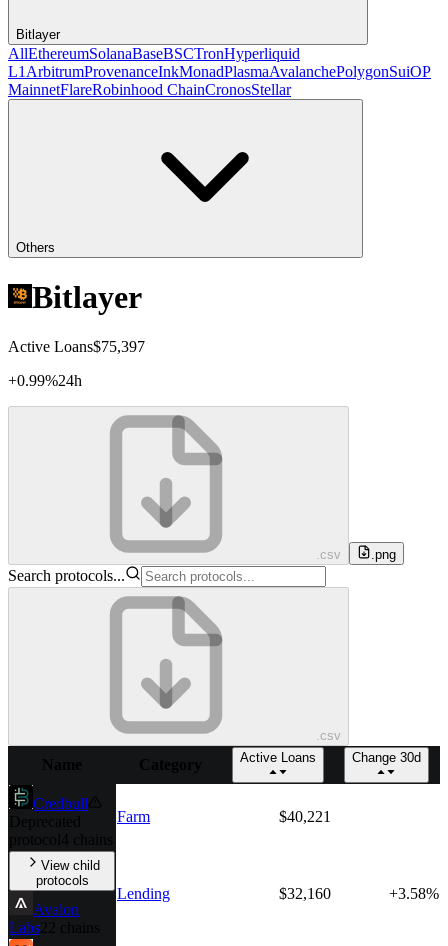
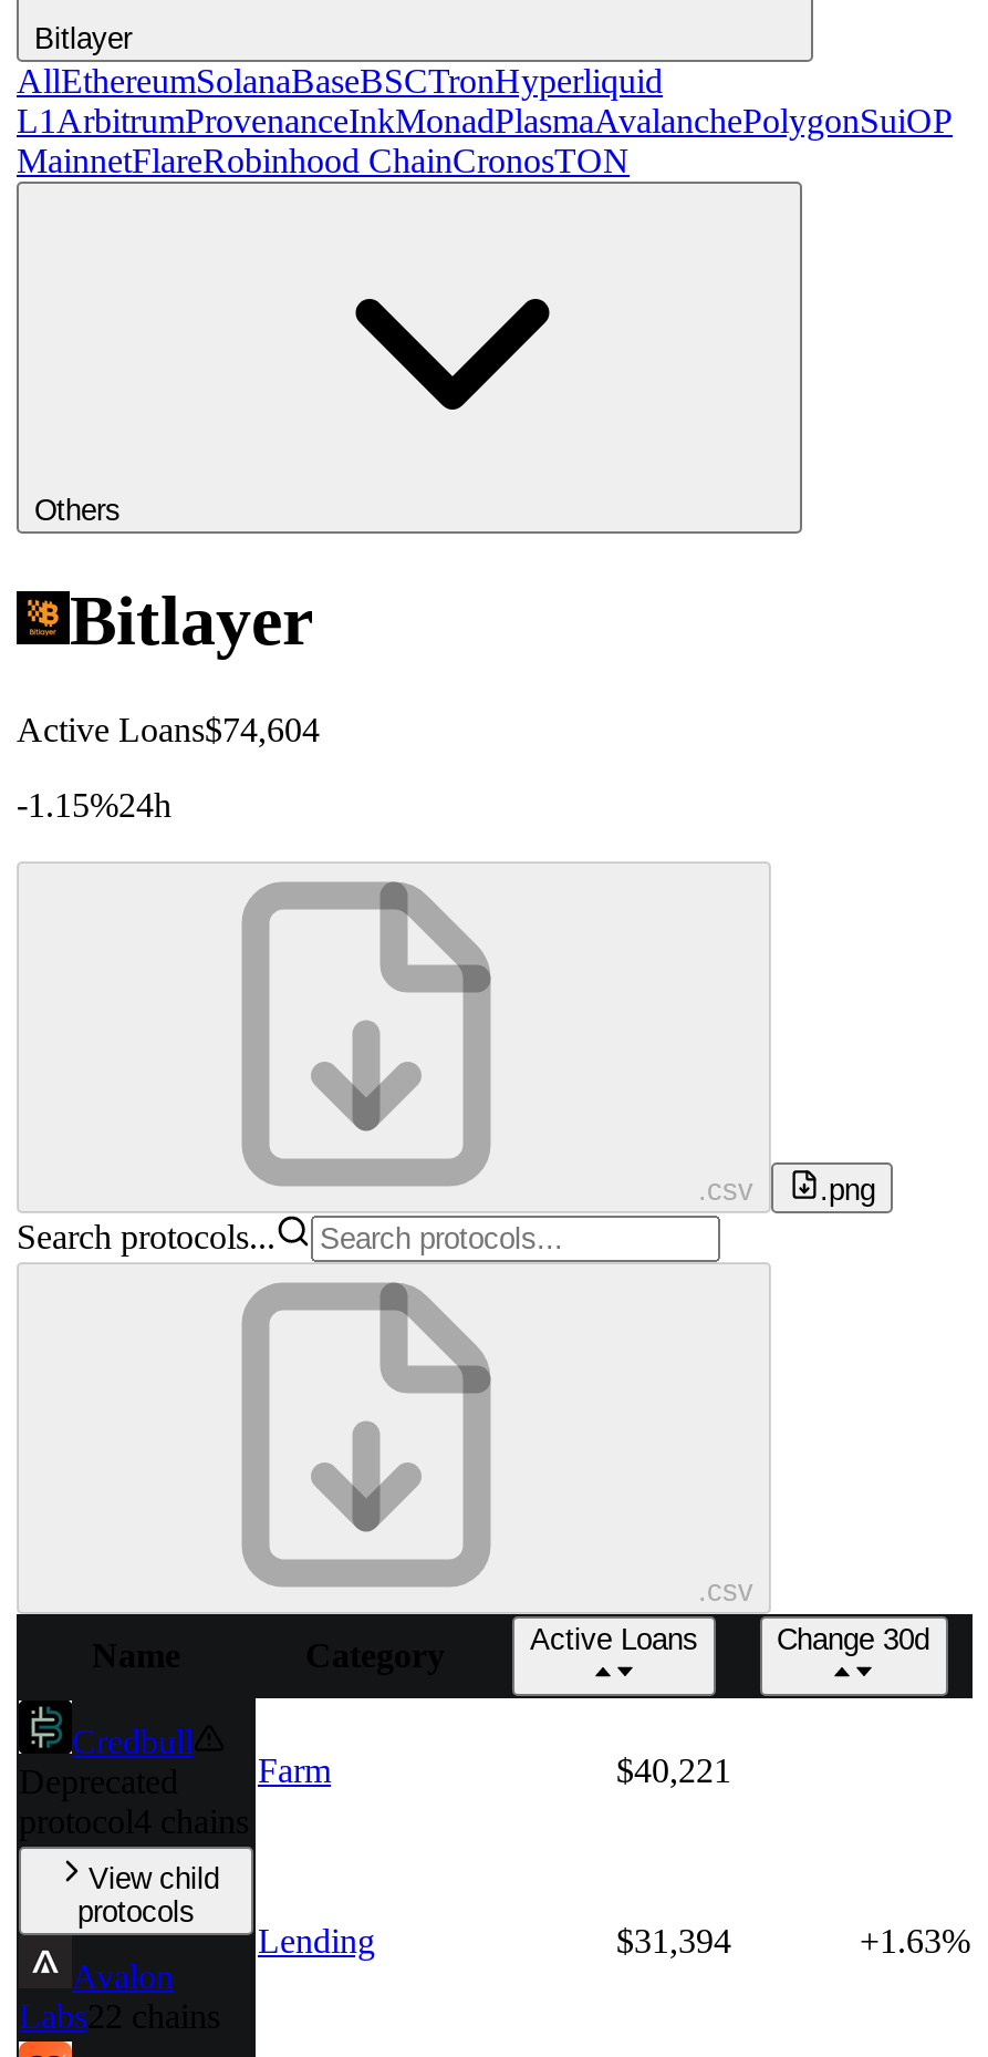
- MainnetFlareRobinhood ChainCronosStellar
+ MainnetFlareRobinhood ChainCronosTON

- Active Loans$75,397
+ Active Loans$74,604

- +0.99%24h
+ -1.15%24h

- $32,160
+ $31,394

- +3.58%
+ +1.63%
